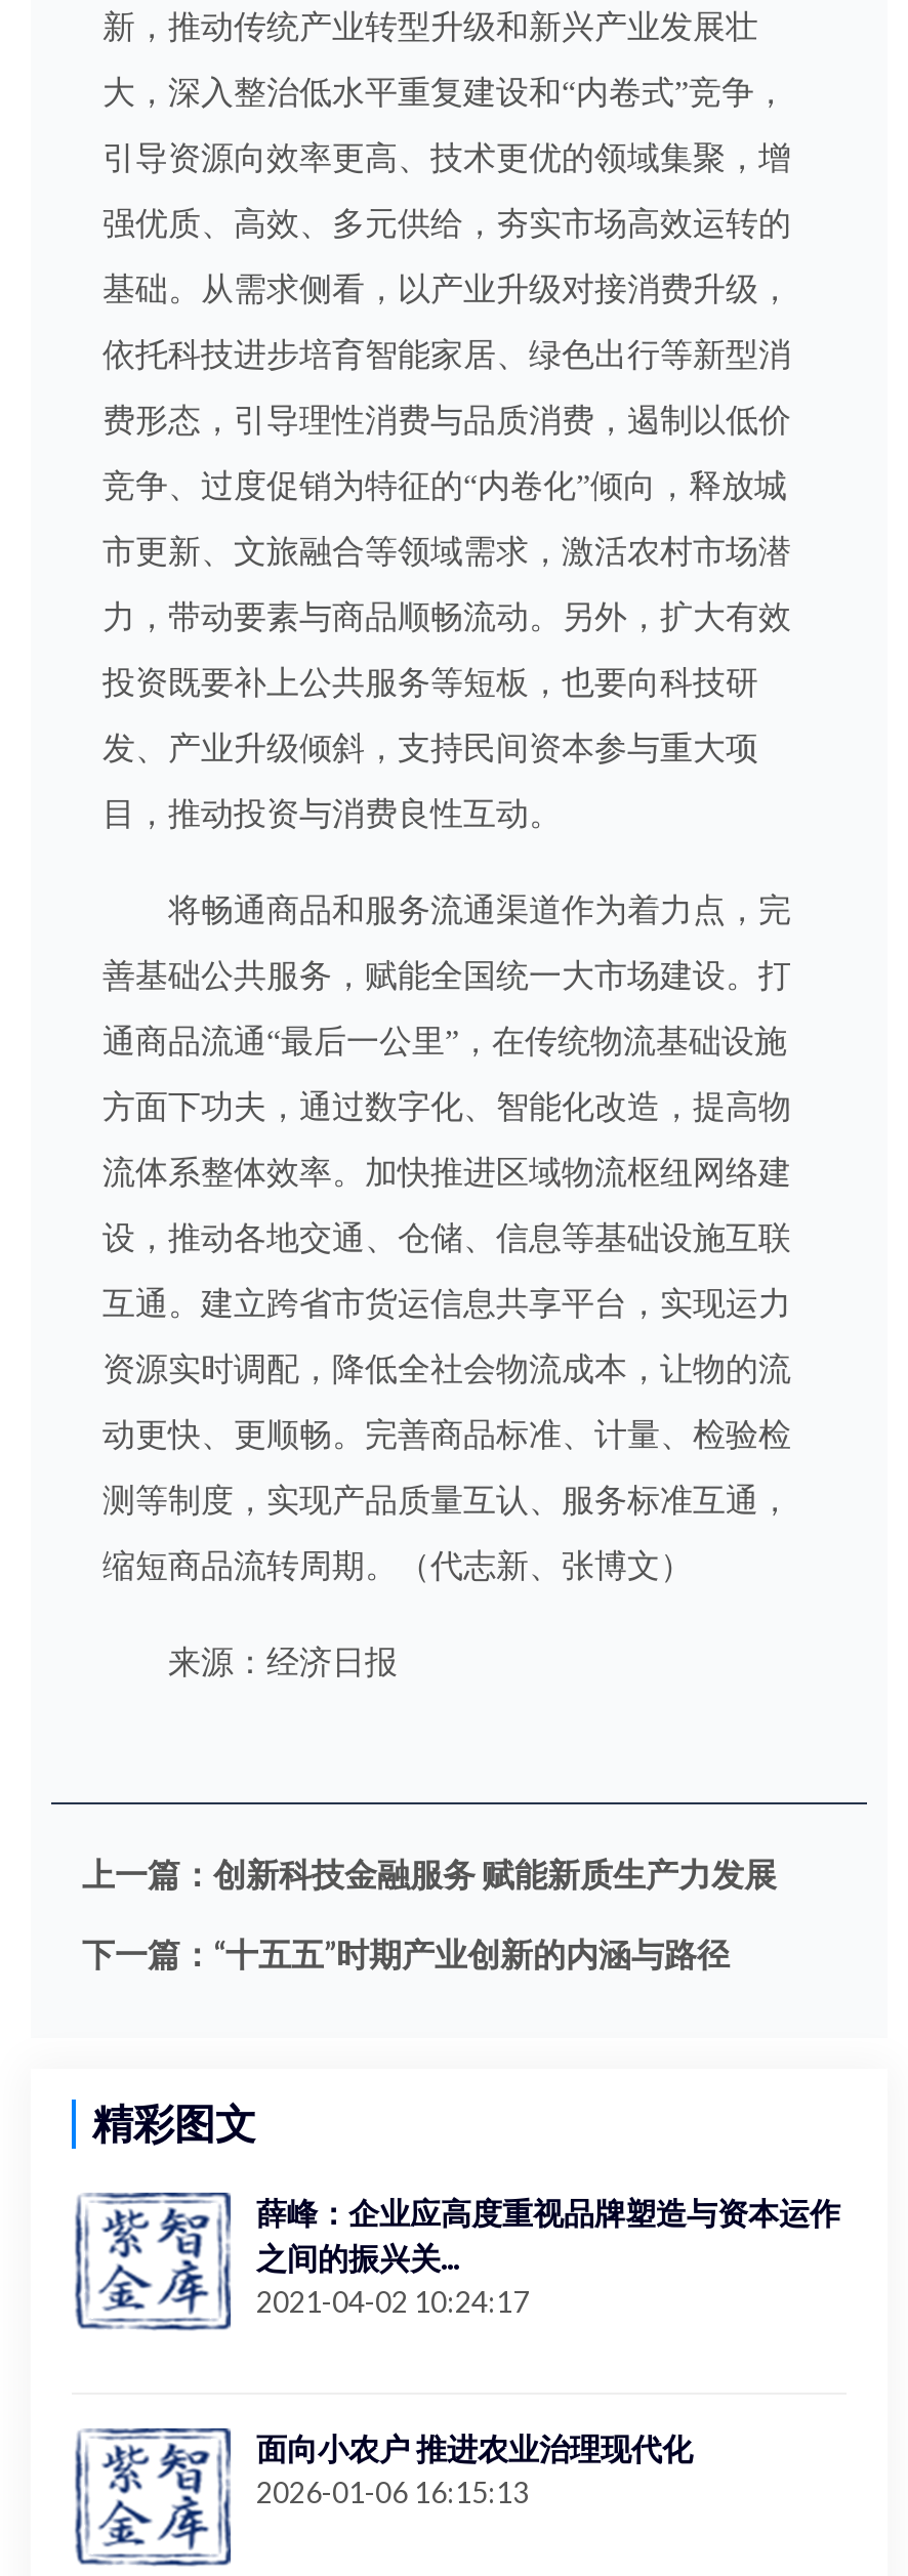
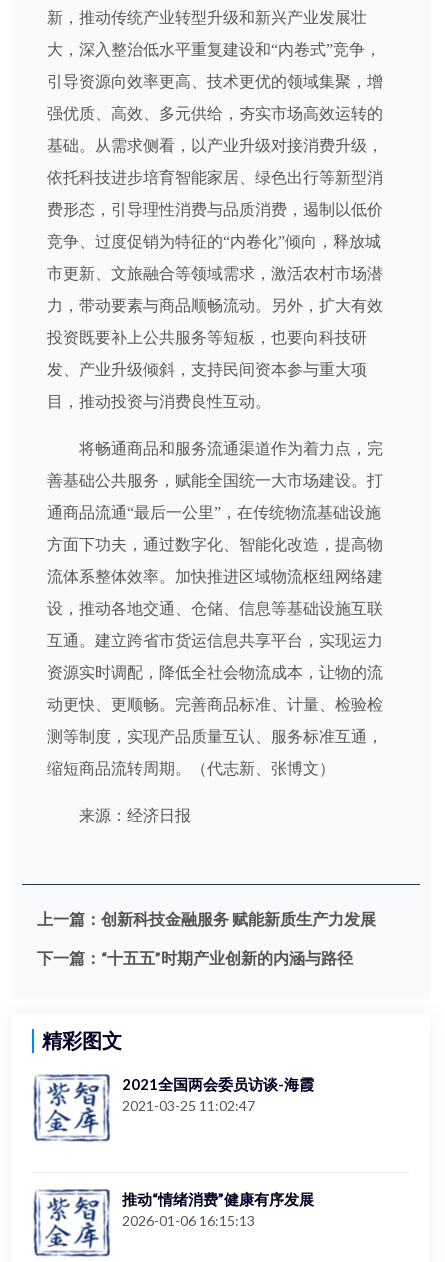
- 薛峰：企业应高度重视品牌塑造与资本运作
- 之间的振兴关...
- 2021-04-02 10:24:17
+ 2021全国两会委员访谈-海霞
+ 2021-03-25 11:02:47

- 面向小农户 推进农业治理现代化
+ 推动“情绪消费”健康有序发展
